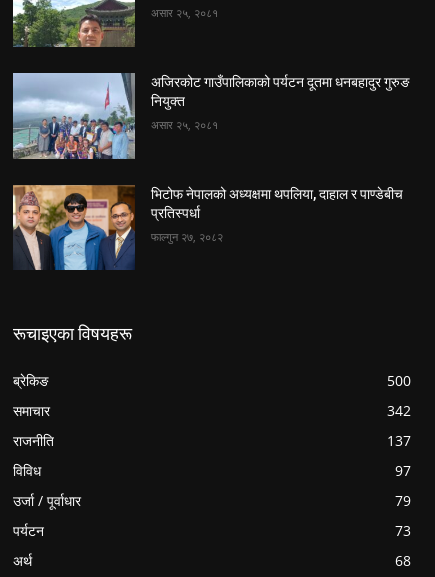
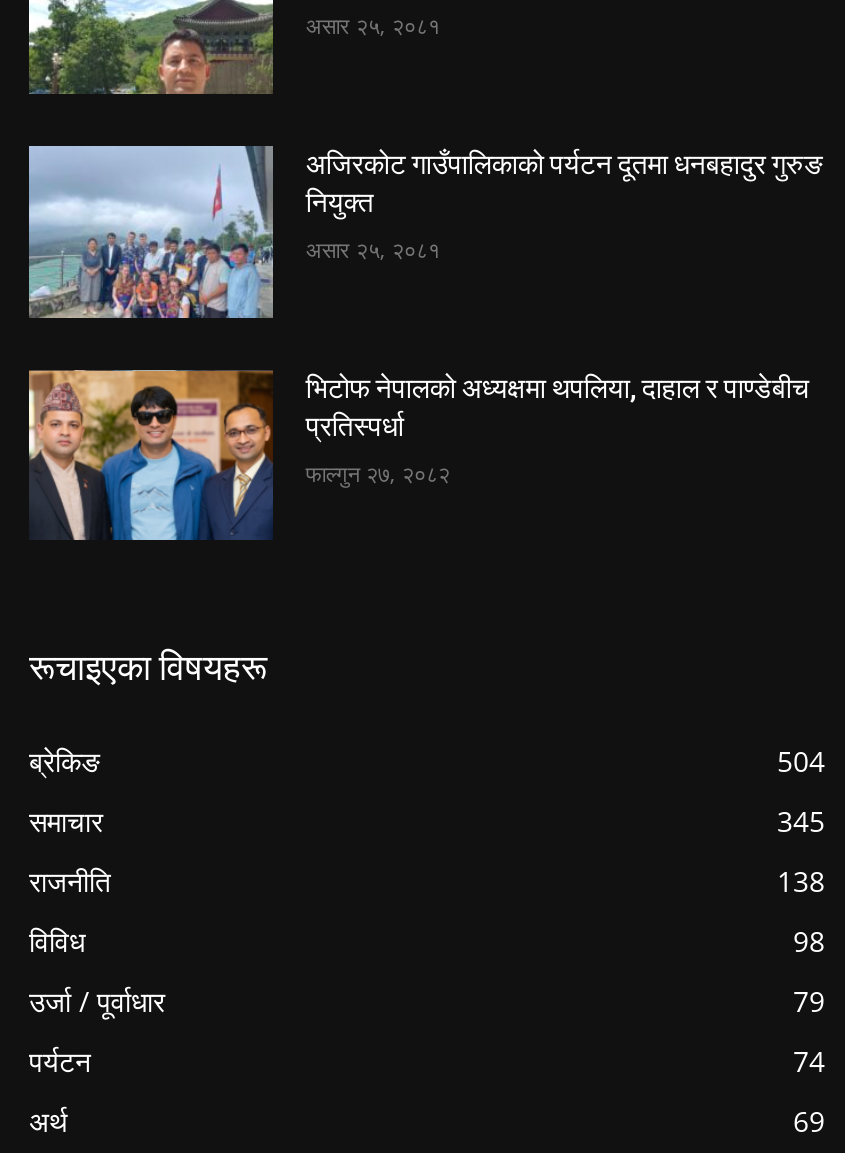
- 500
+ 504

- 342
+ 345

- 137
+ 138

- 97
+ 98

- 73
+ 74

- 68
+ 69
